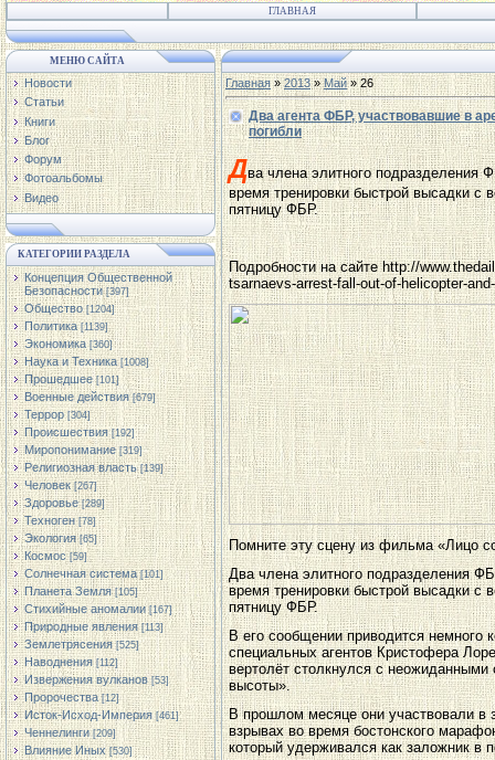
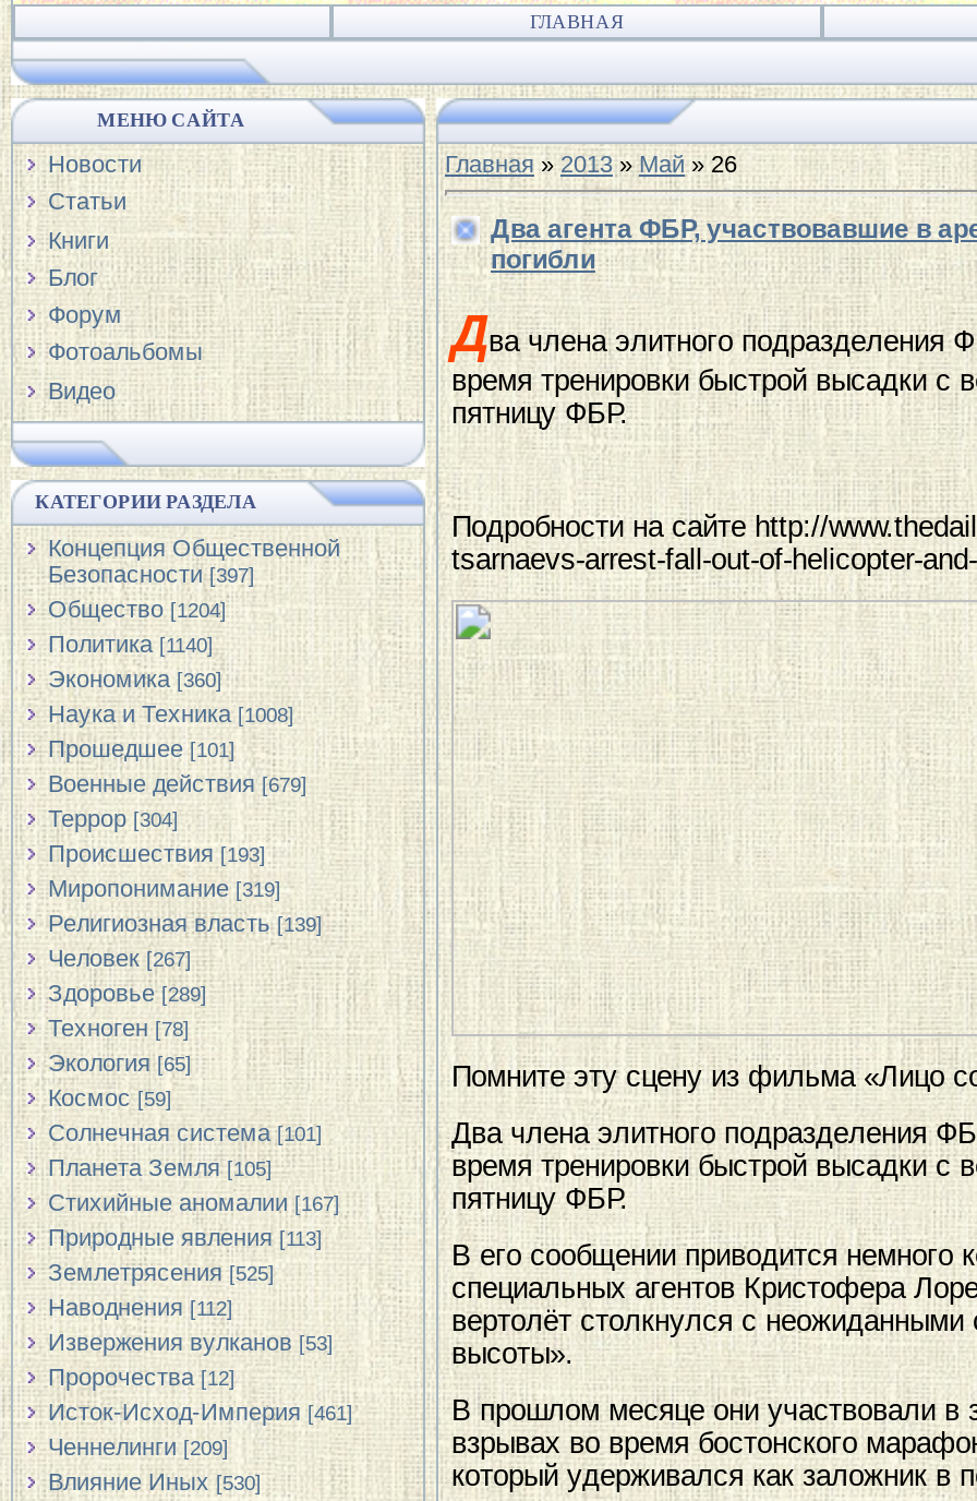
- Политика [1139]
+ Политика [1140]

- Происшествия [192]
+ Происшествия [193]
